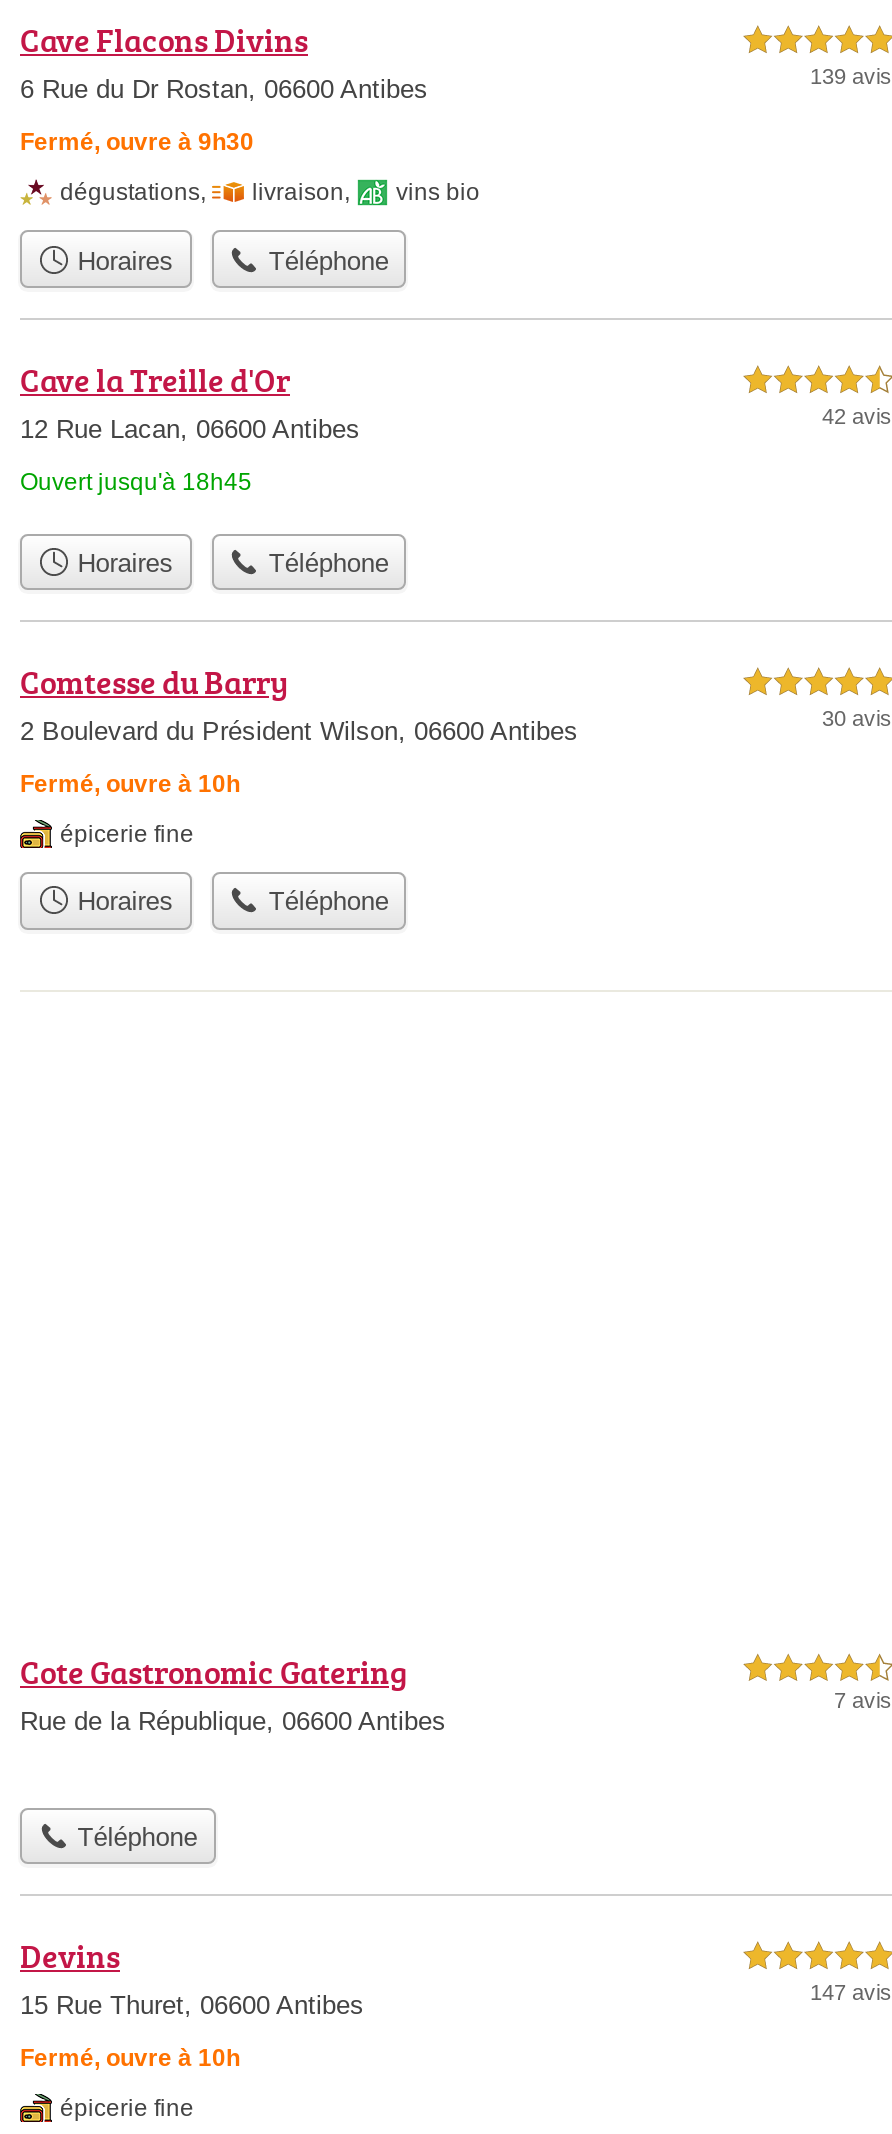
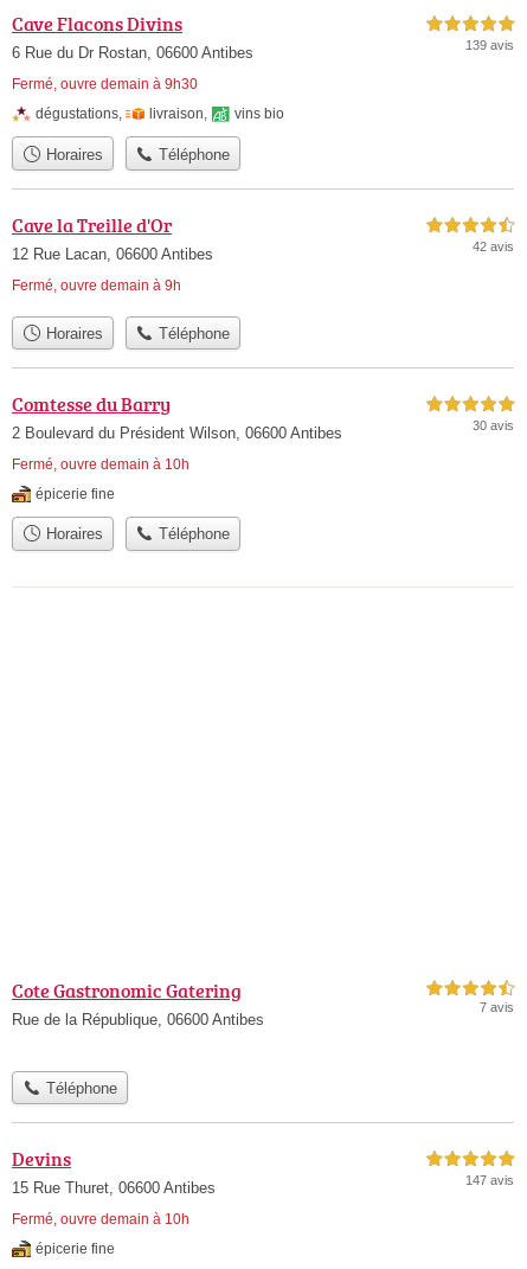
- Fermé, ouvre à 9h30
+ Fermé, ouvre demain à 9h30

- Ouvert jusqu'à 18h45
+ Fermé, ouvre demain à 9h

- Fermé, ouvre à 10h
+ Fermé, ouvre demain à 10h

- Fermé, ouvre à 10h
+ Fermé, ouvre demain à 10h
